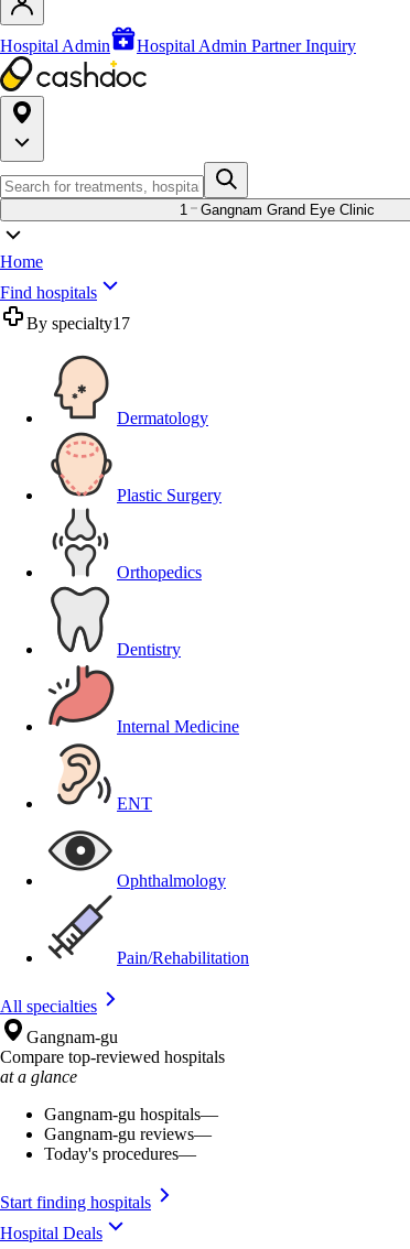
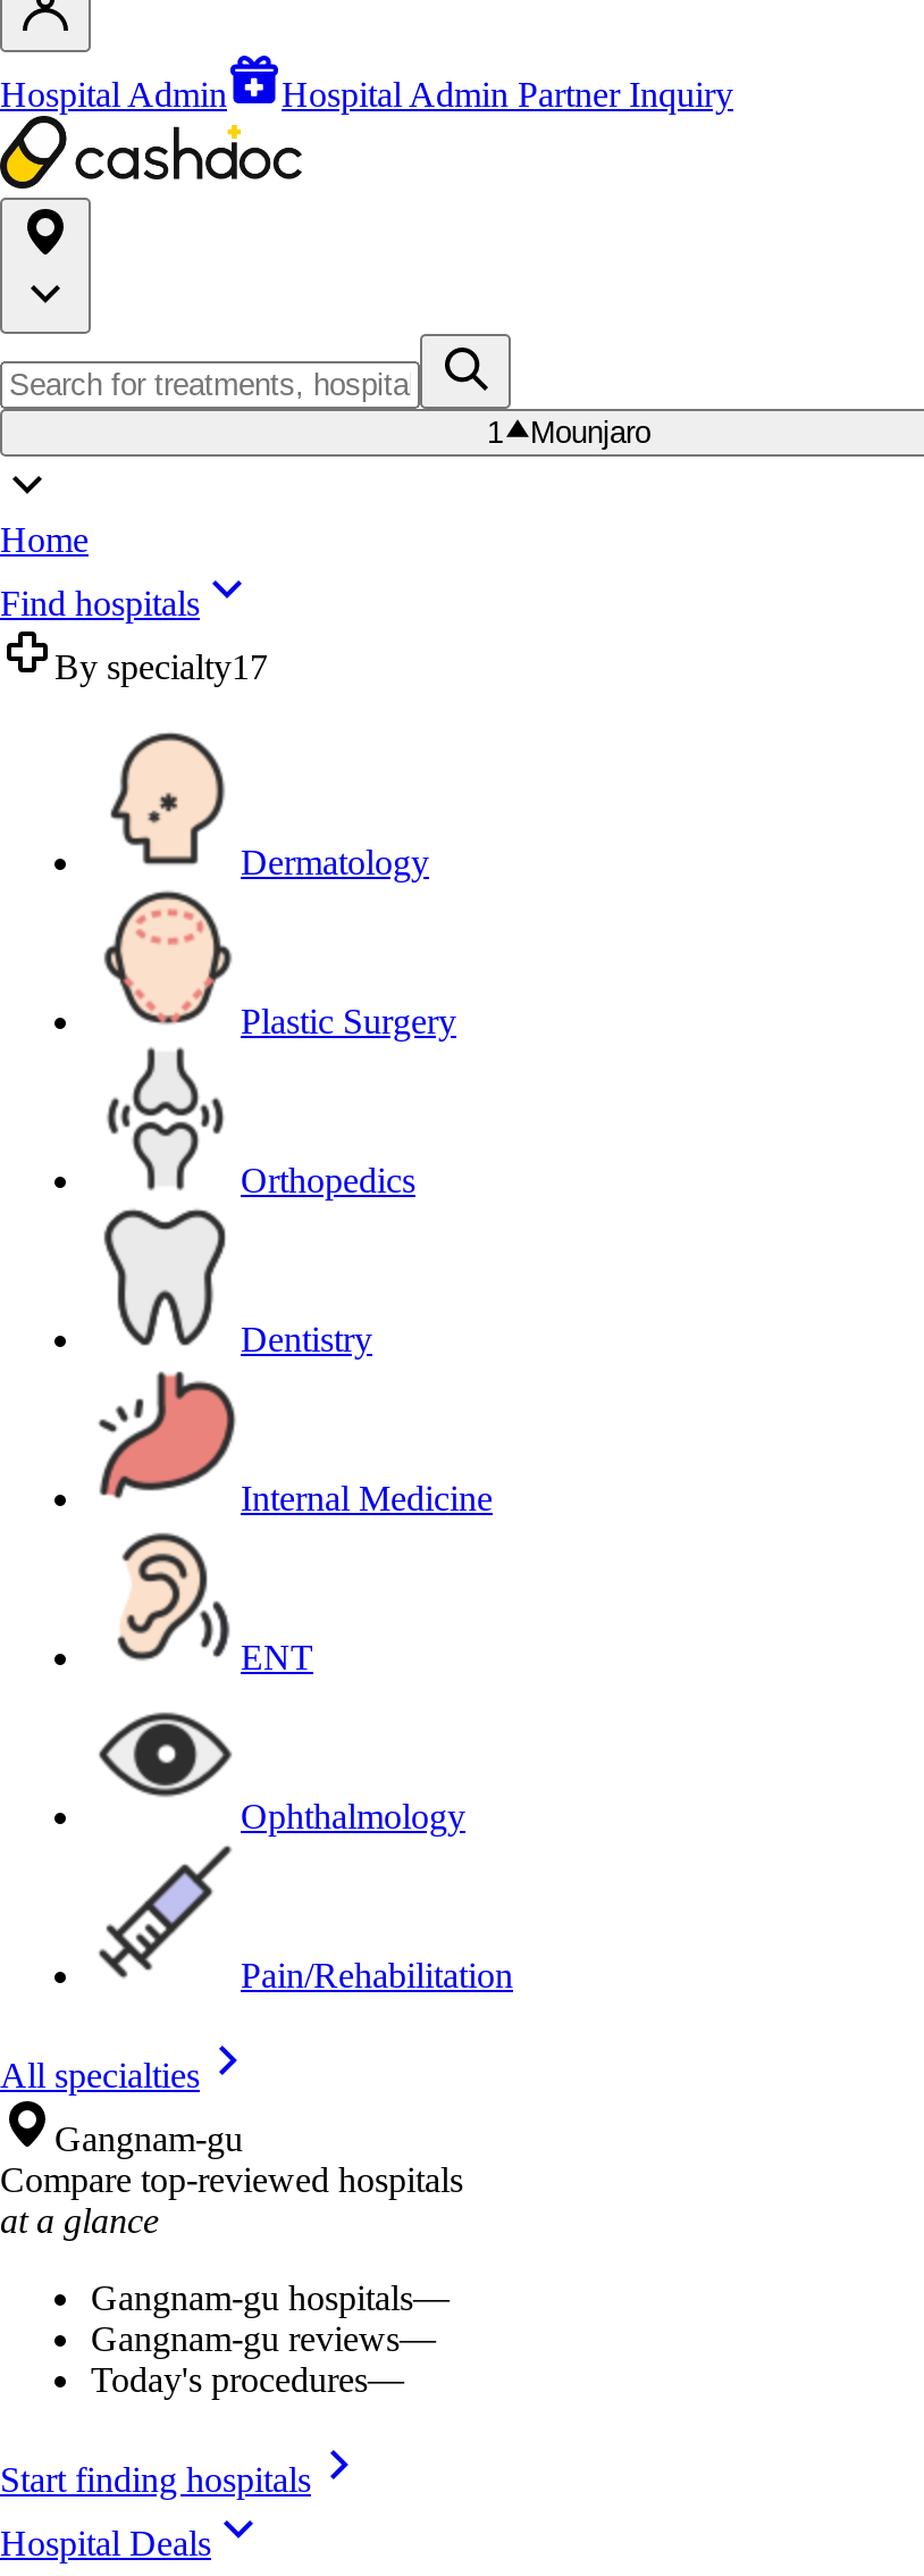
- Gangnam Grand Eye Clinic
+ Mounjaro
